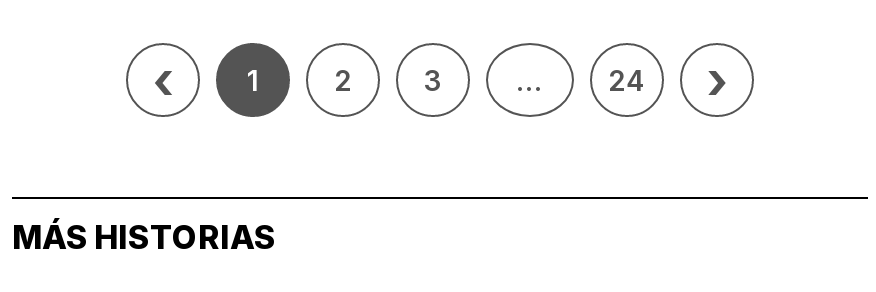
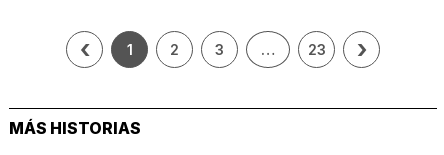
- 24
+ 23
